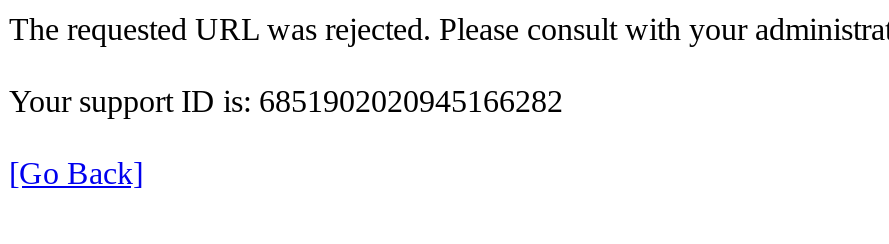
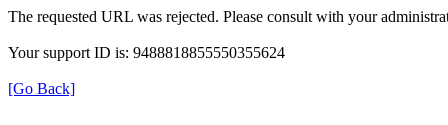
- Your support ID is: 6851902020945166282
+ Your support ID is: 9488818855550355624
